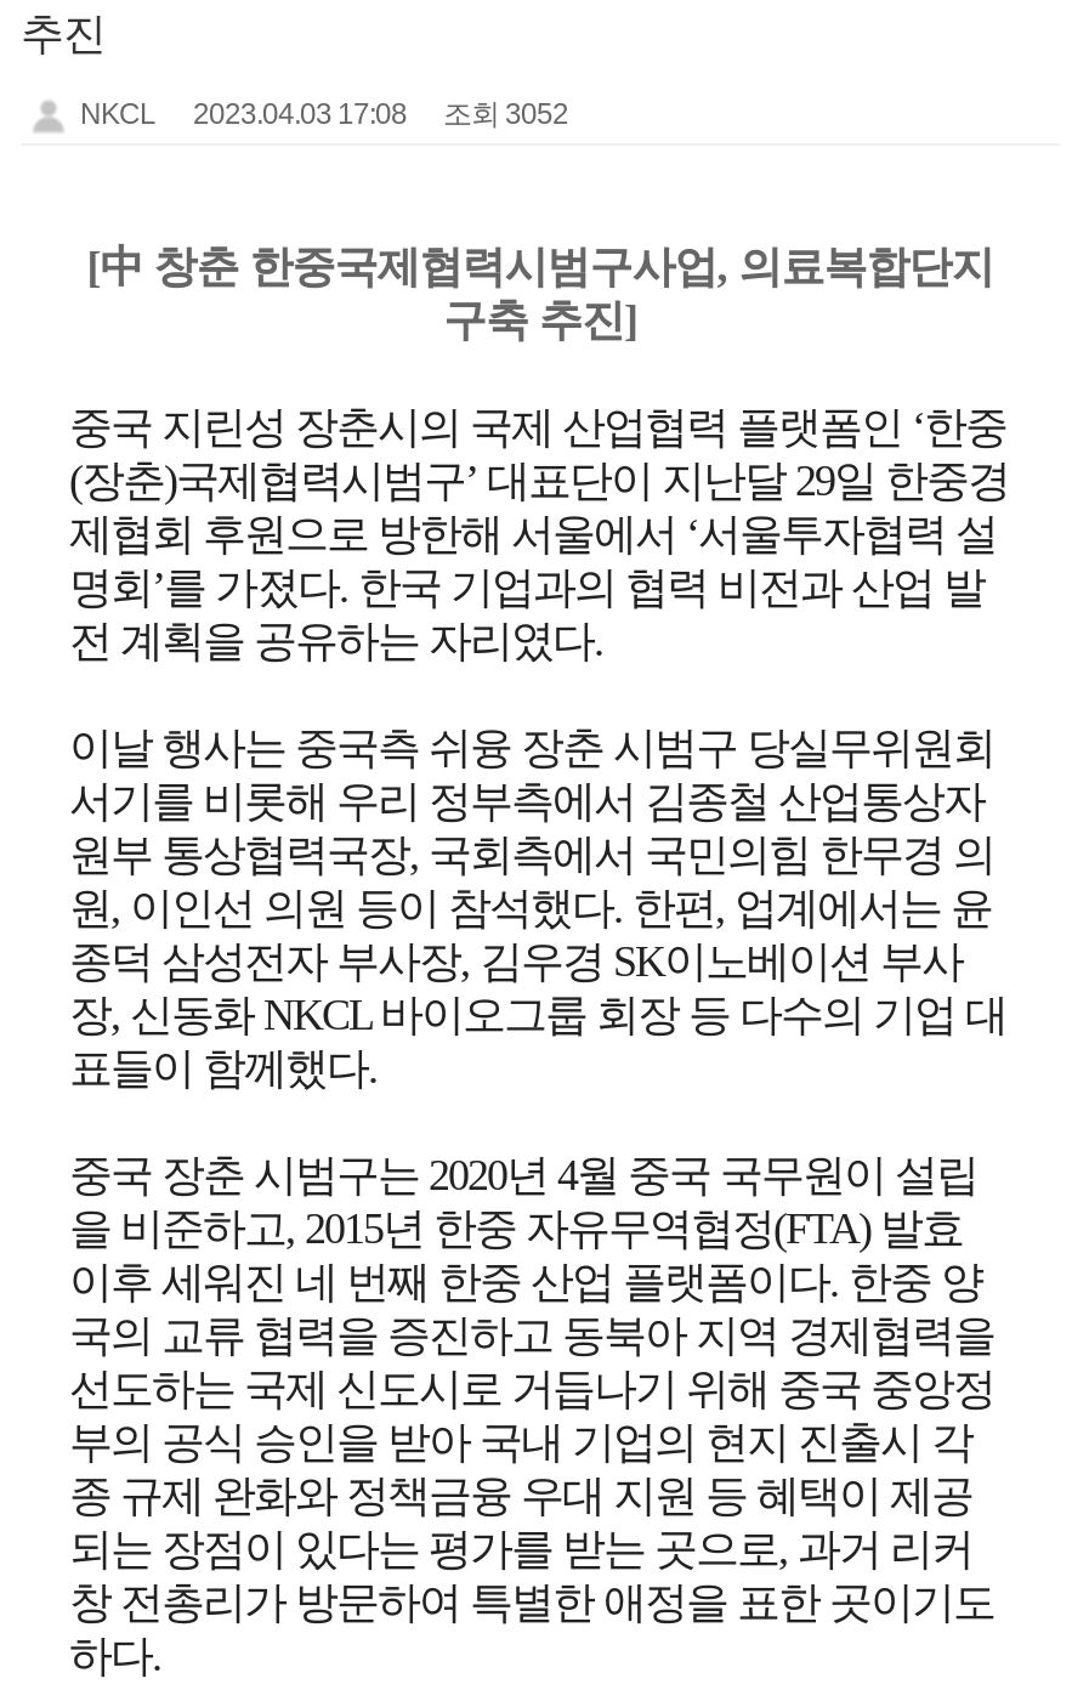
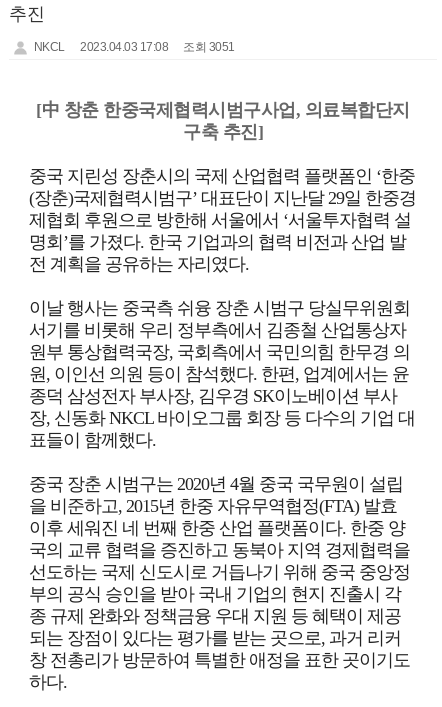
- NKCL 2023.04.03 17:08 조회 3052
+ NKCL 2023.04.03 17:08 조회 3051
